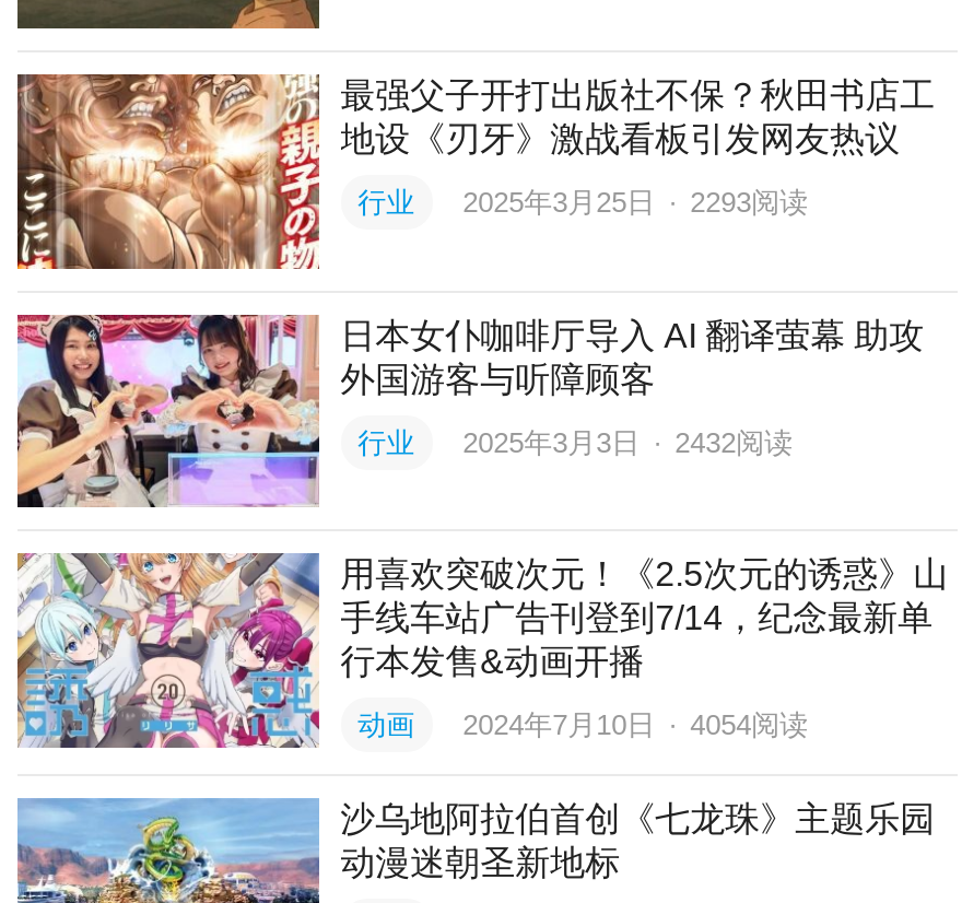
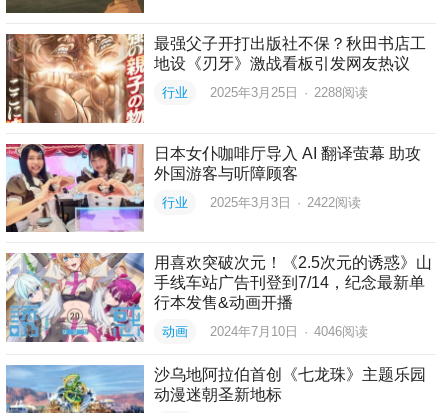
- 行业 2025年3月25日 · 2293阅读
+ 行业 2025年3月25日 · 2288阅读

- 行业 2025年3月3日 · 2432阅读
+ 行业 2025年3月3日 · 2422阅读

- 动画 2024年7月10日 · 4054阅读
+ 动画 2024年7月10日 · 4046阅读
